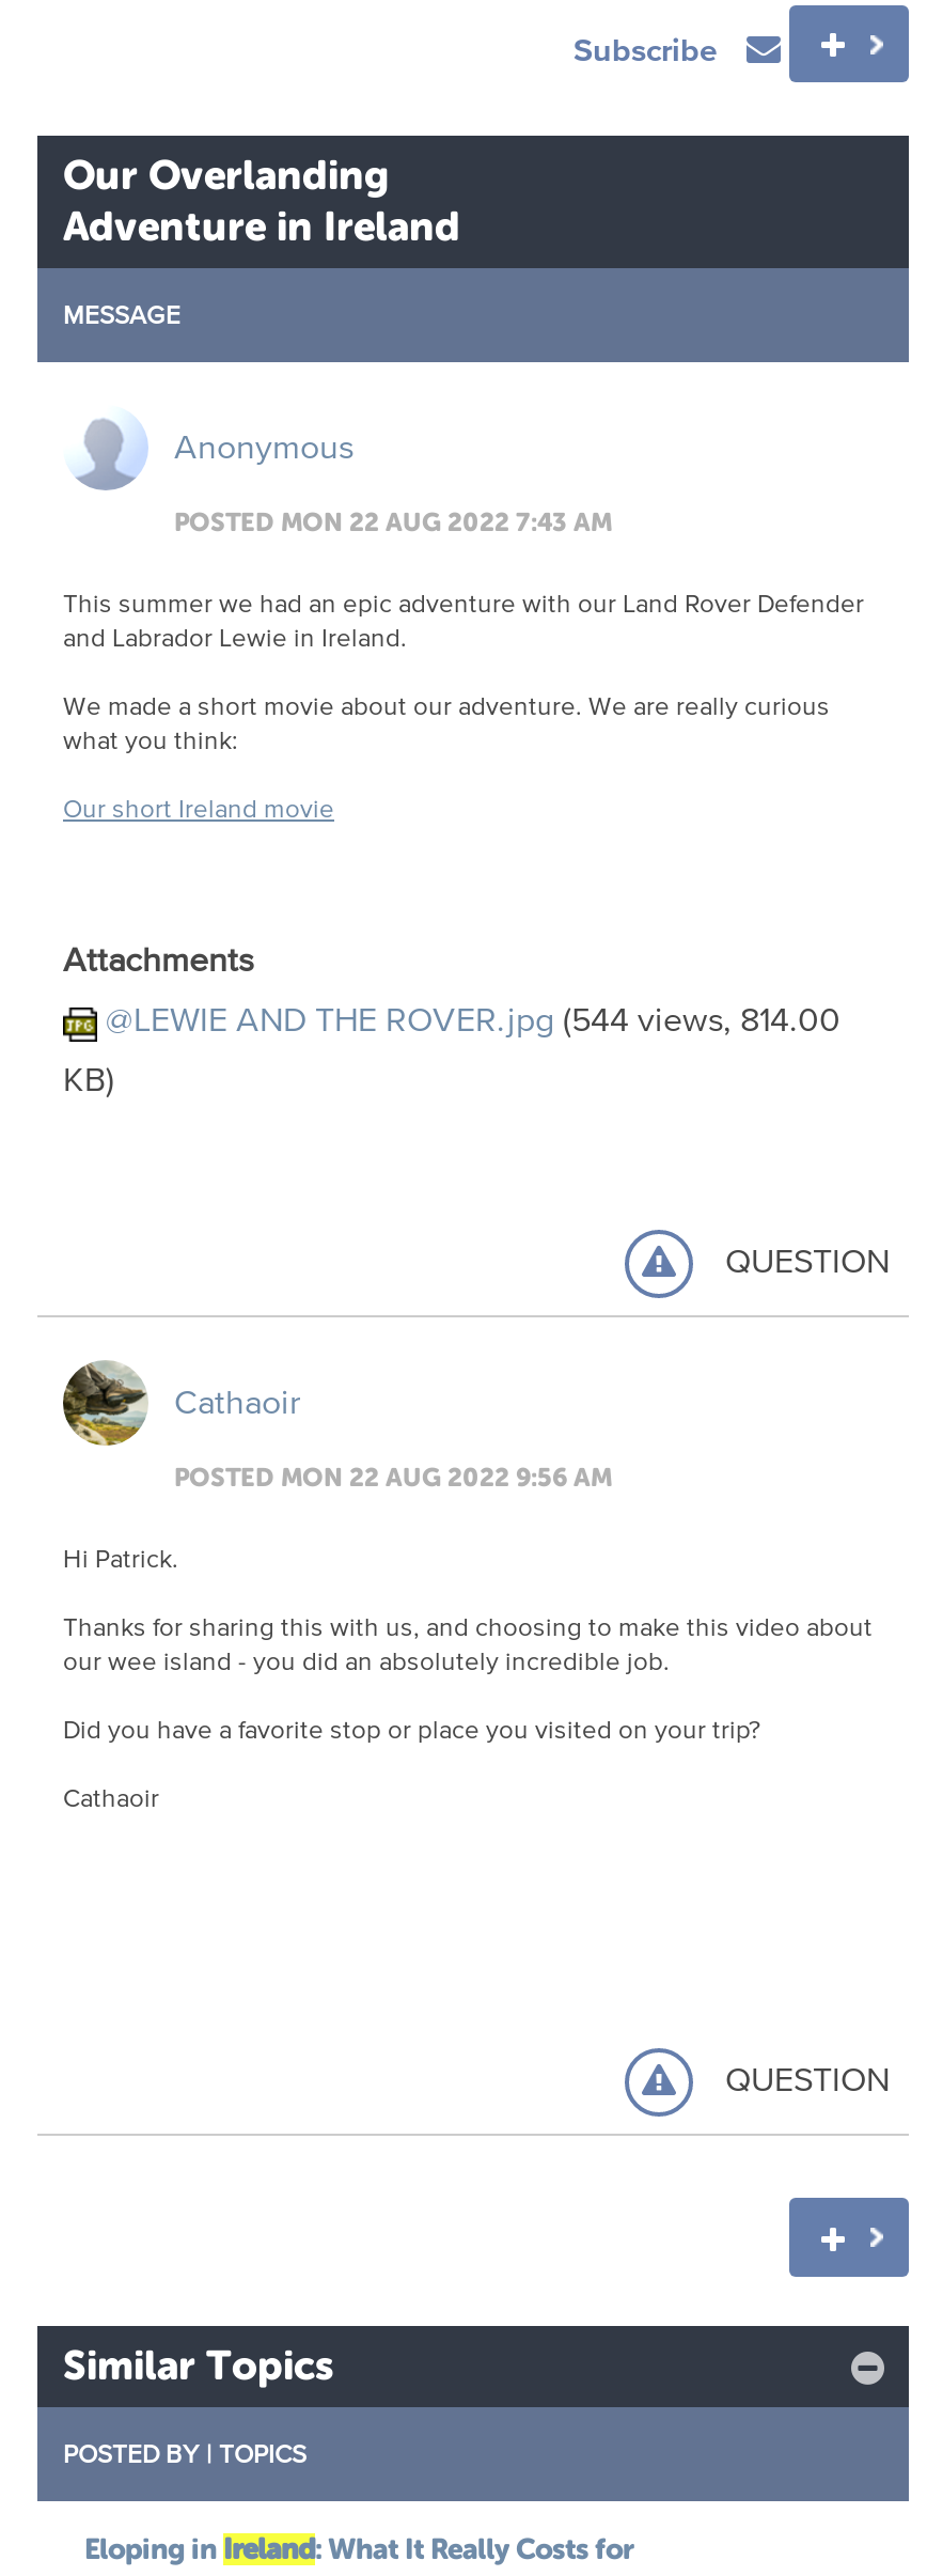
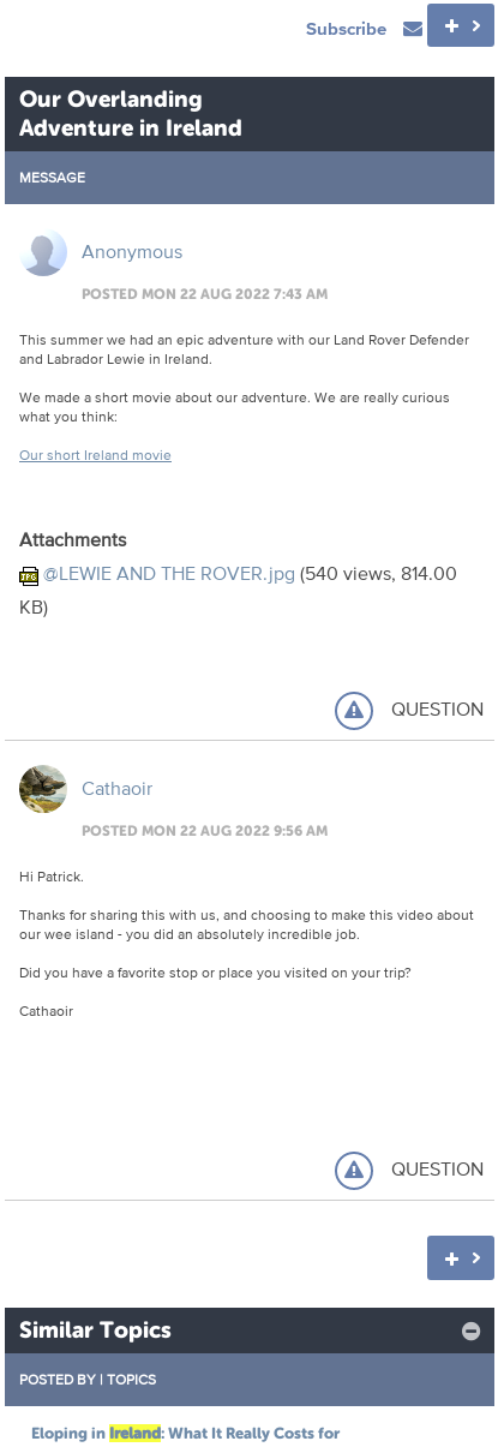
- @LEWIE AND THE ROVER.jpg (544 views, 814.00
+ @LEWIE AND THE ROVER.jpg (540 views, 814.00
